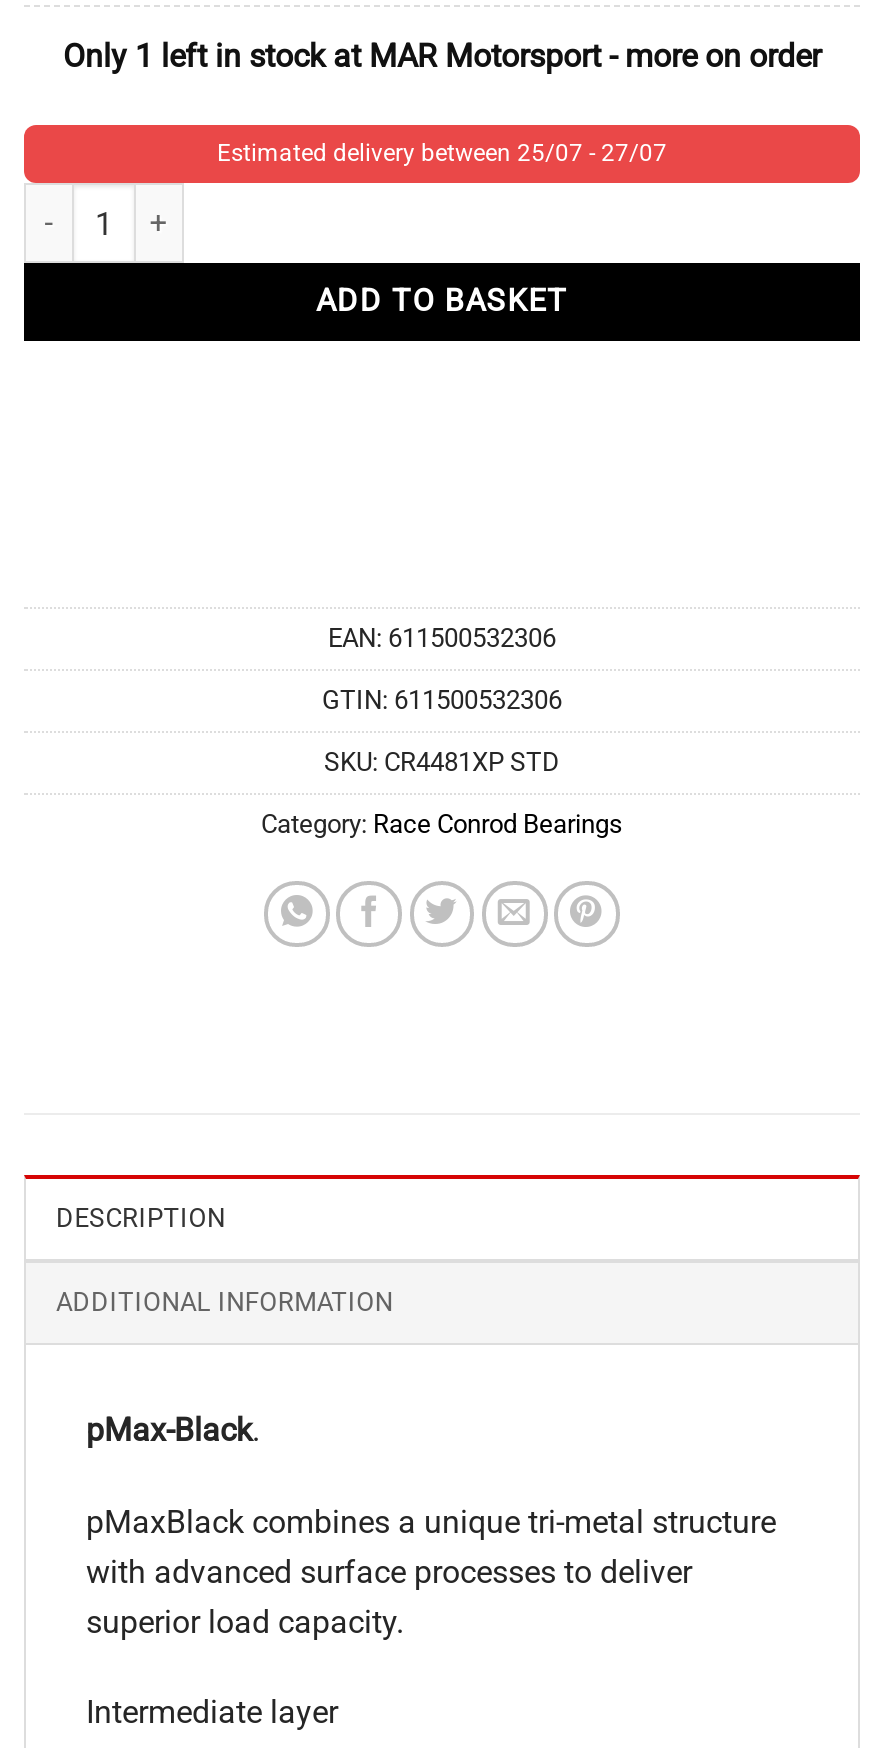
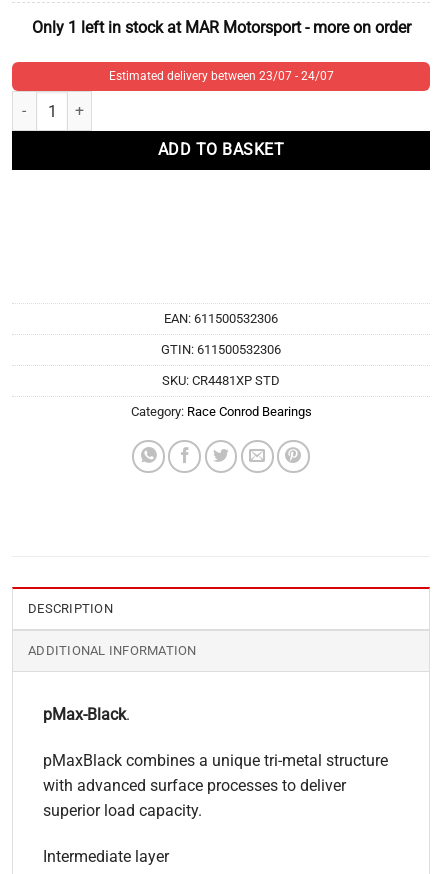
- Estimated delivery between 25/07 - 27/07
+ Estimated delivery between 23/07 - 24/07
